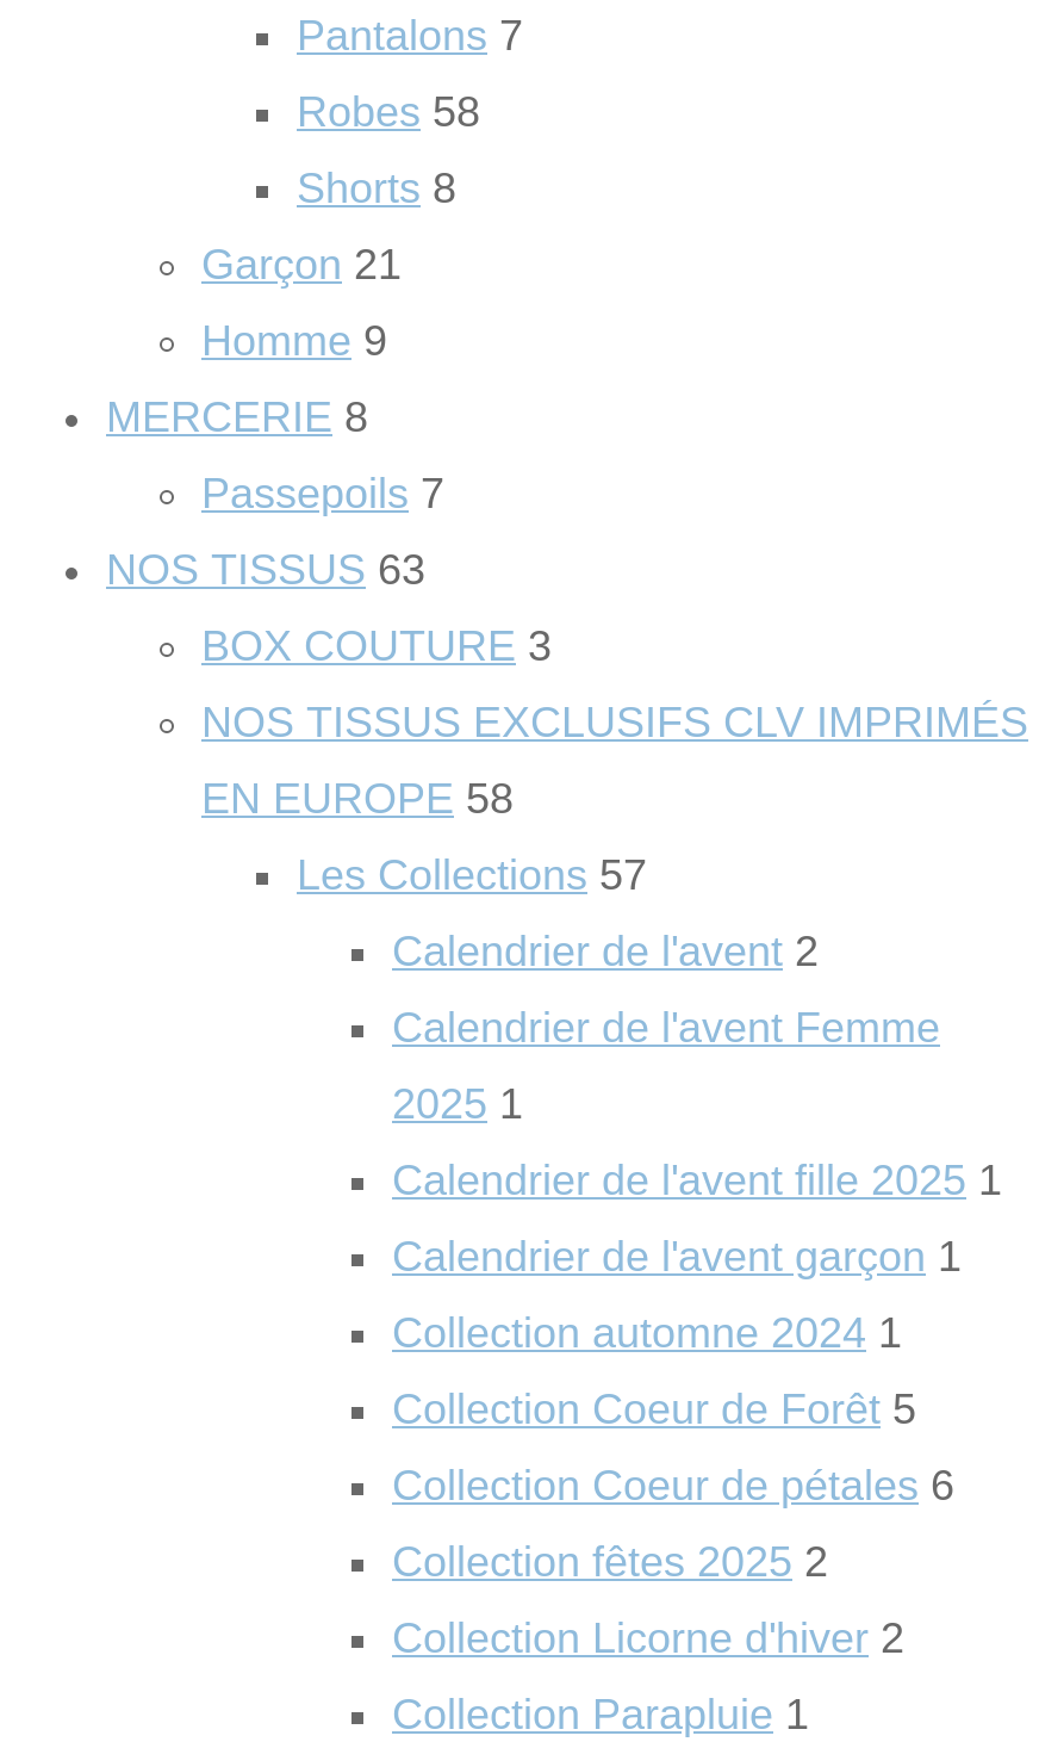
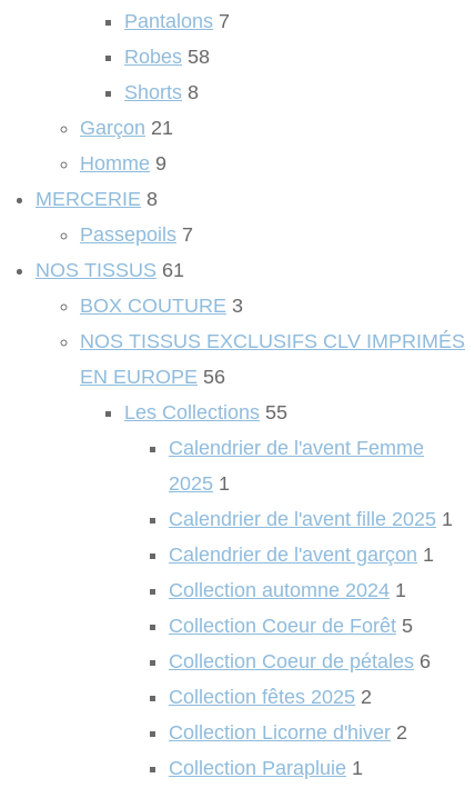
- NOS TISSUS 63
+ NOS TISSUS 61

- EN EUROPE 58
- Les Collections 57
- Calendrier de l'avent 2
+ EN EUROPE 56
+ Les Collections 55
